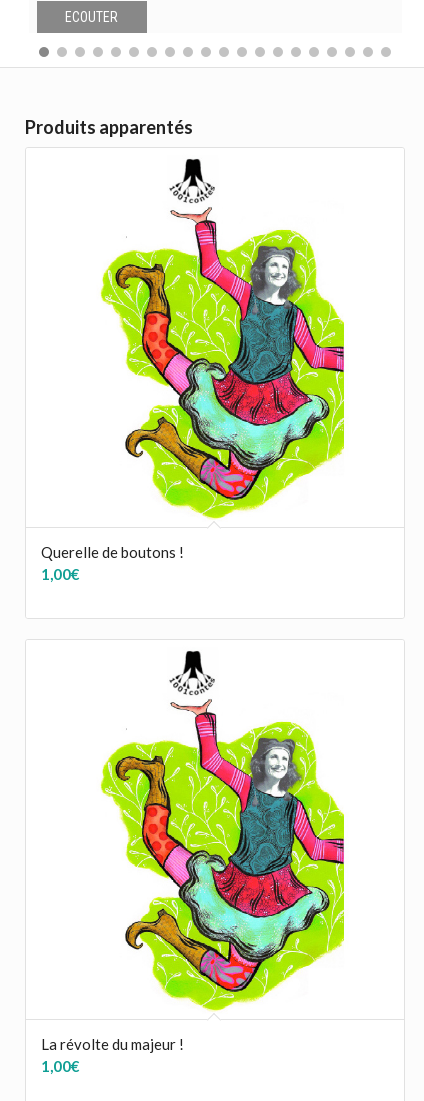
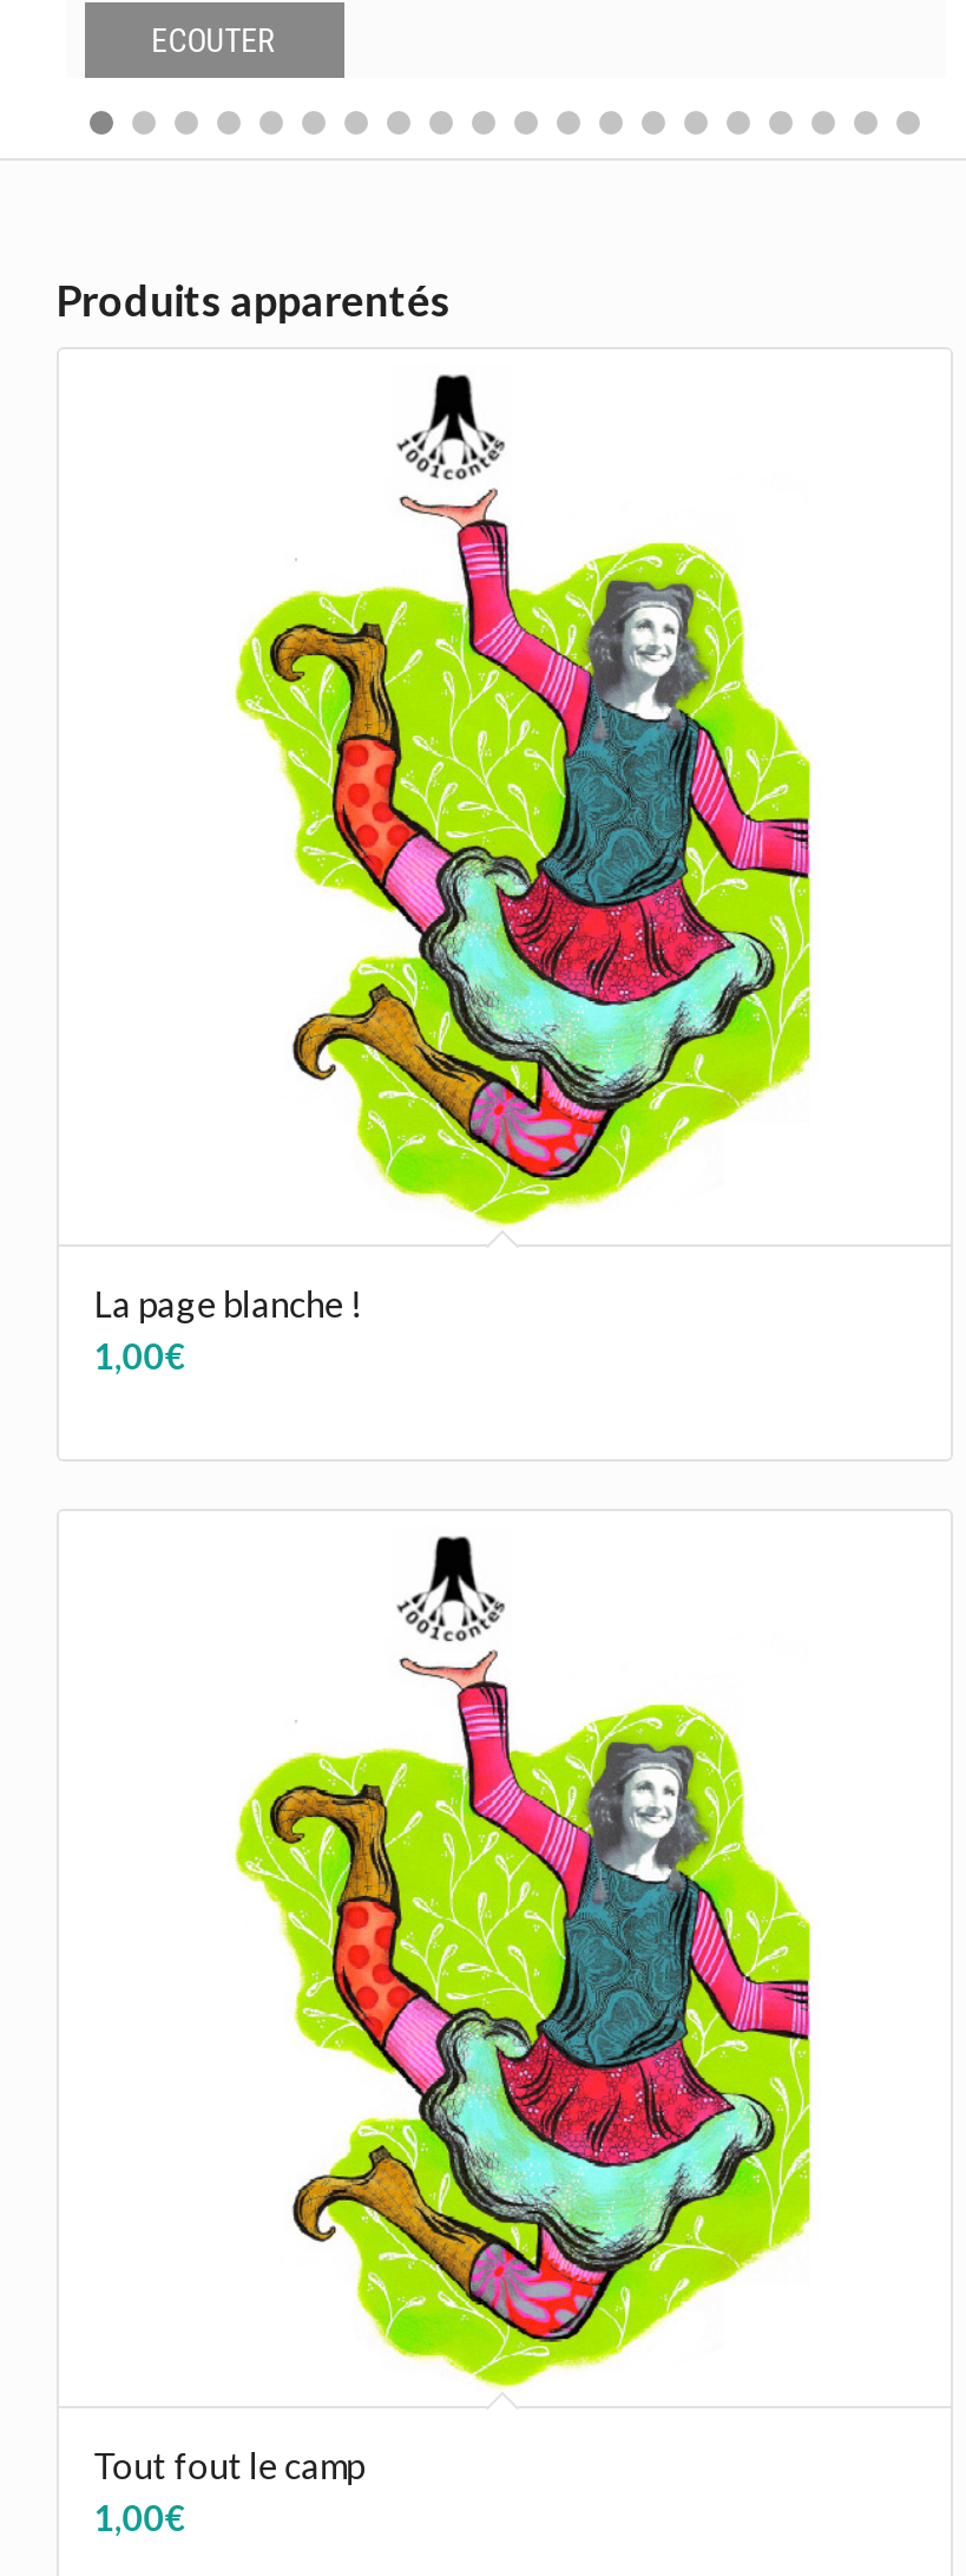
- Querelle de boutons !
+ La page blanche !

- La révolte du majeur !
+ Tout fout le camp
